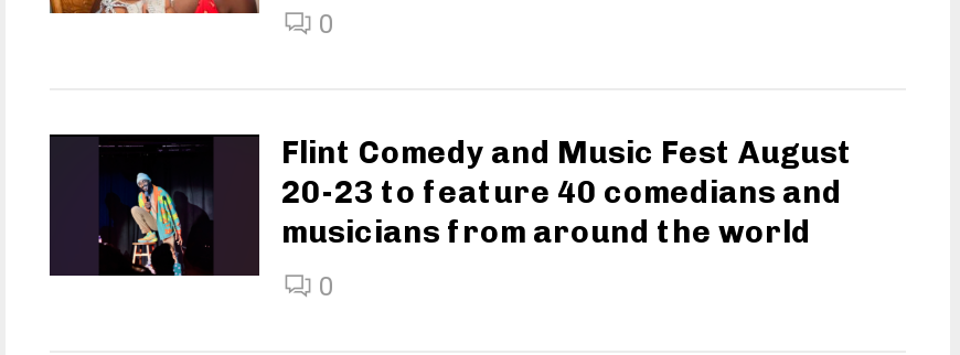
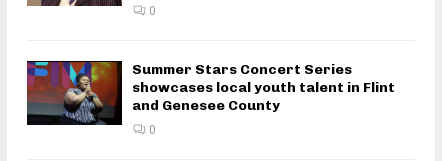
- [image]
- Flint Comedy and Music Fest August
- 20-23 to feature 40 comedians and
- musicians from around the world
+ [image]
+ Summer Stars Concert Series
+ showcases local youth talent in Flint
+ and Genesee County
